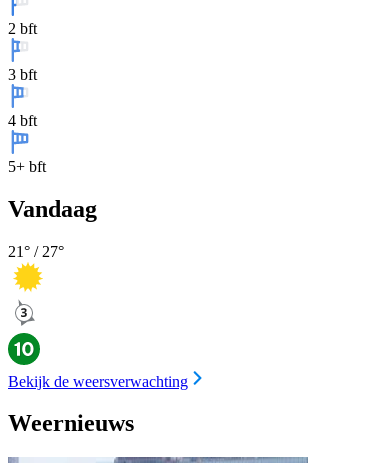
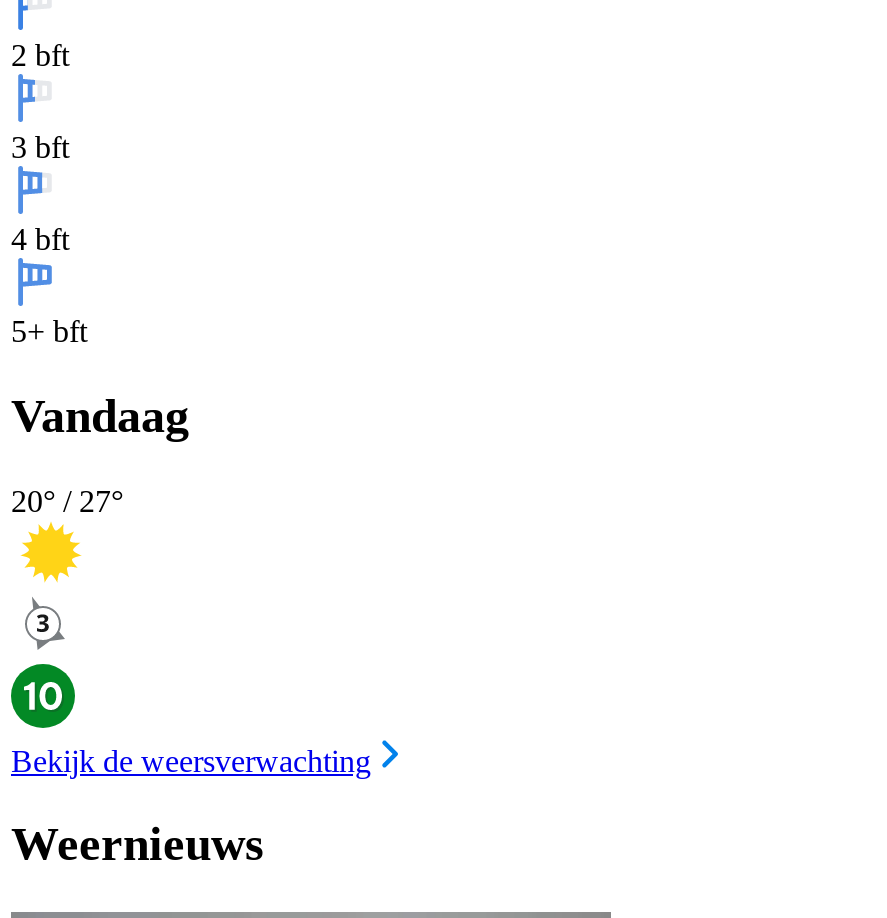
- 21° / 27°
+ 20° / 27°
